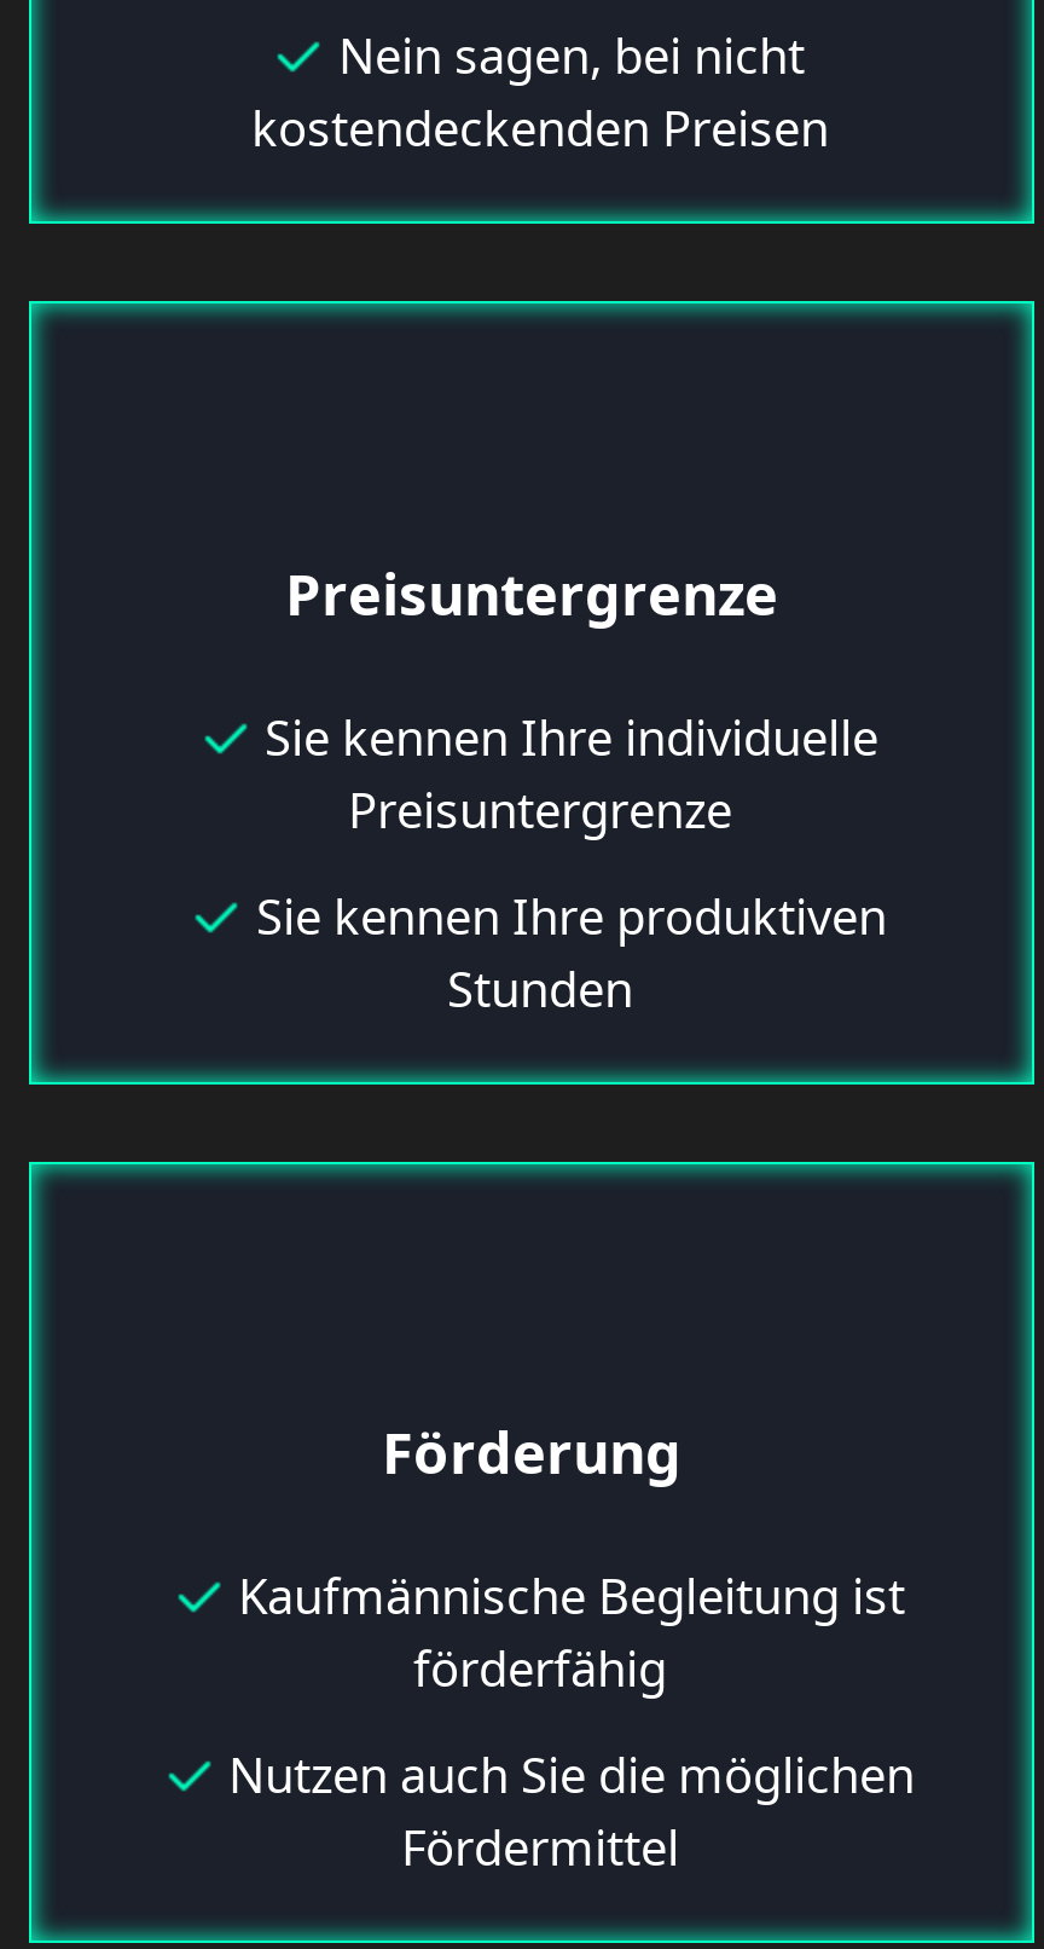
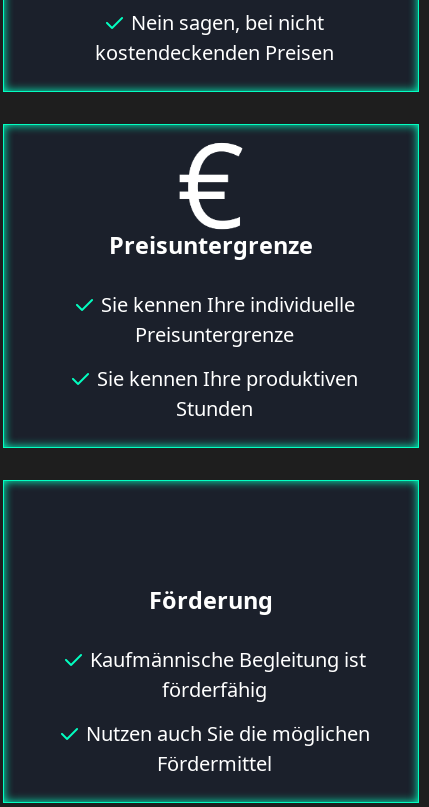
+ [image]
